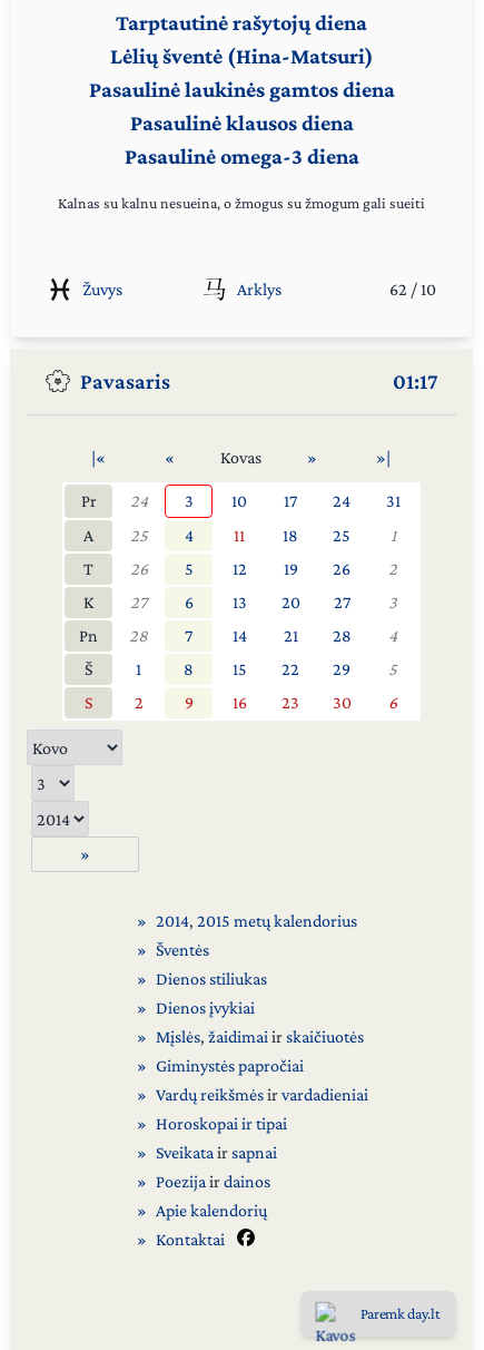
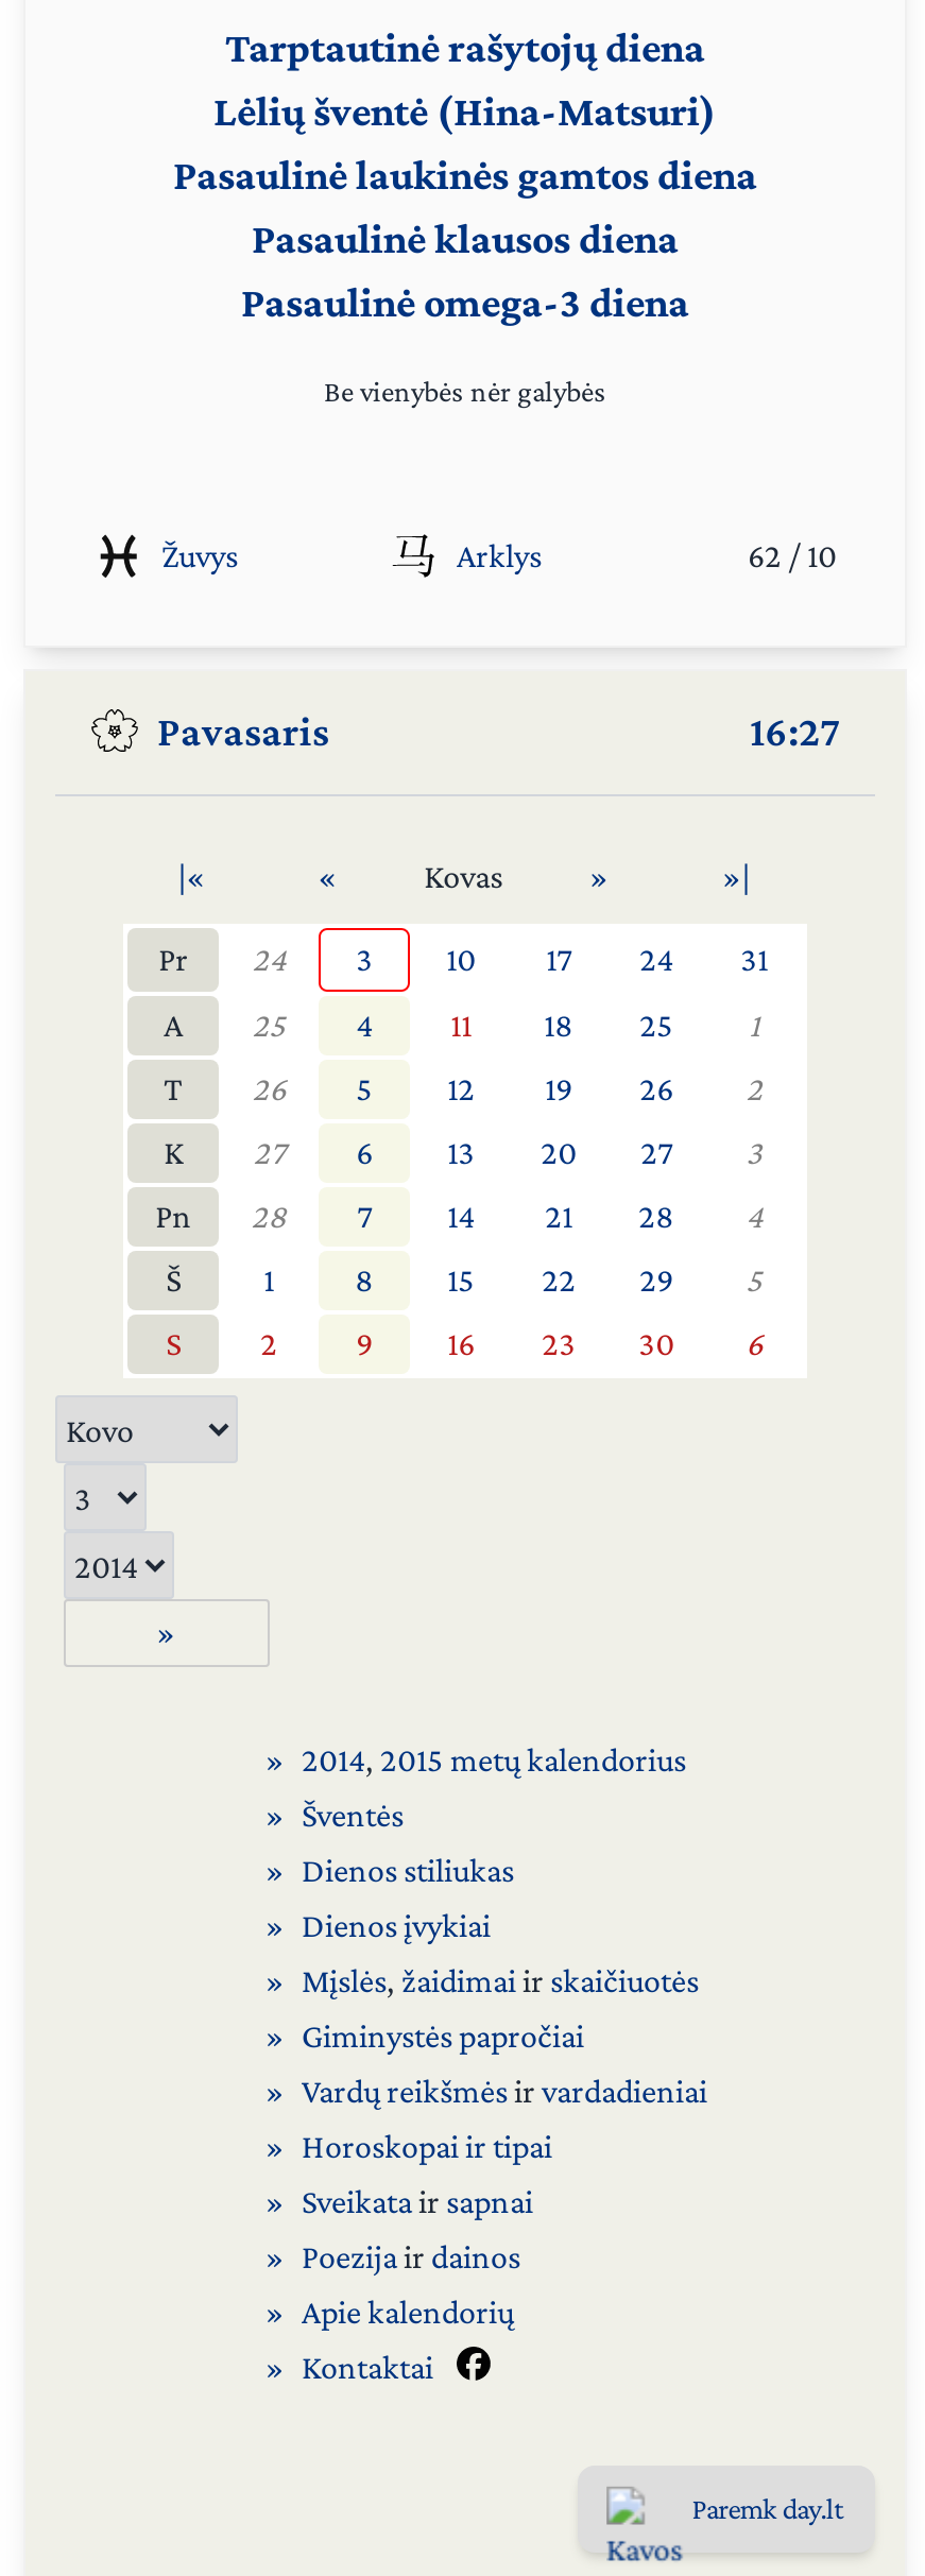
- Kalnas su kalnu nesueina, o žmogus su žmogum gali sueiti
+ Be vienybės nėr galybės

- 01:17
+ 16:27
